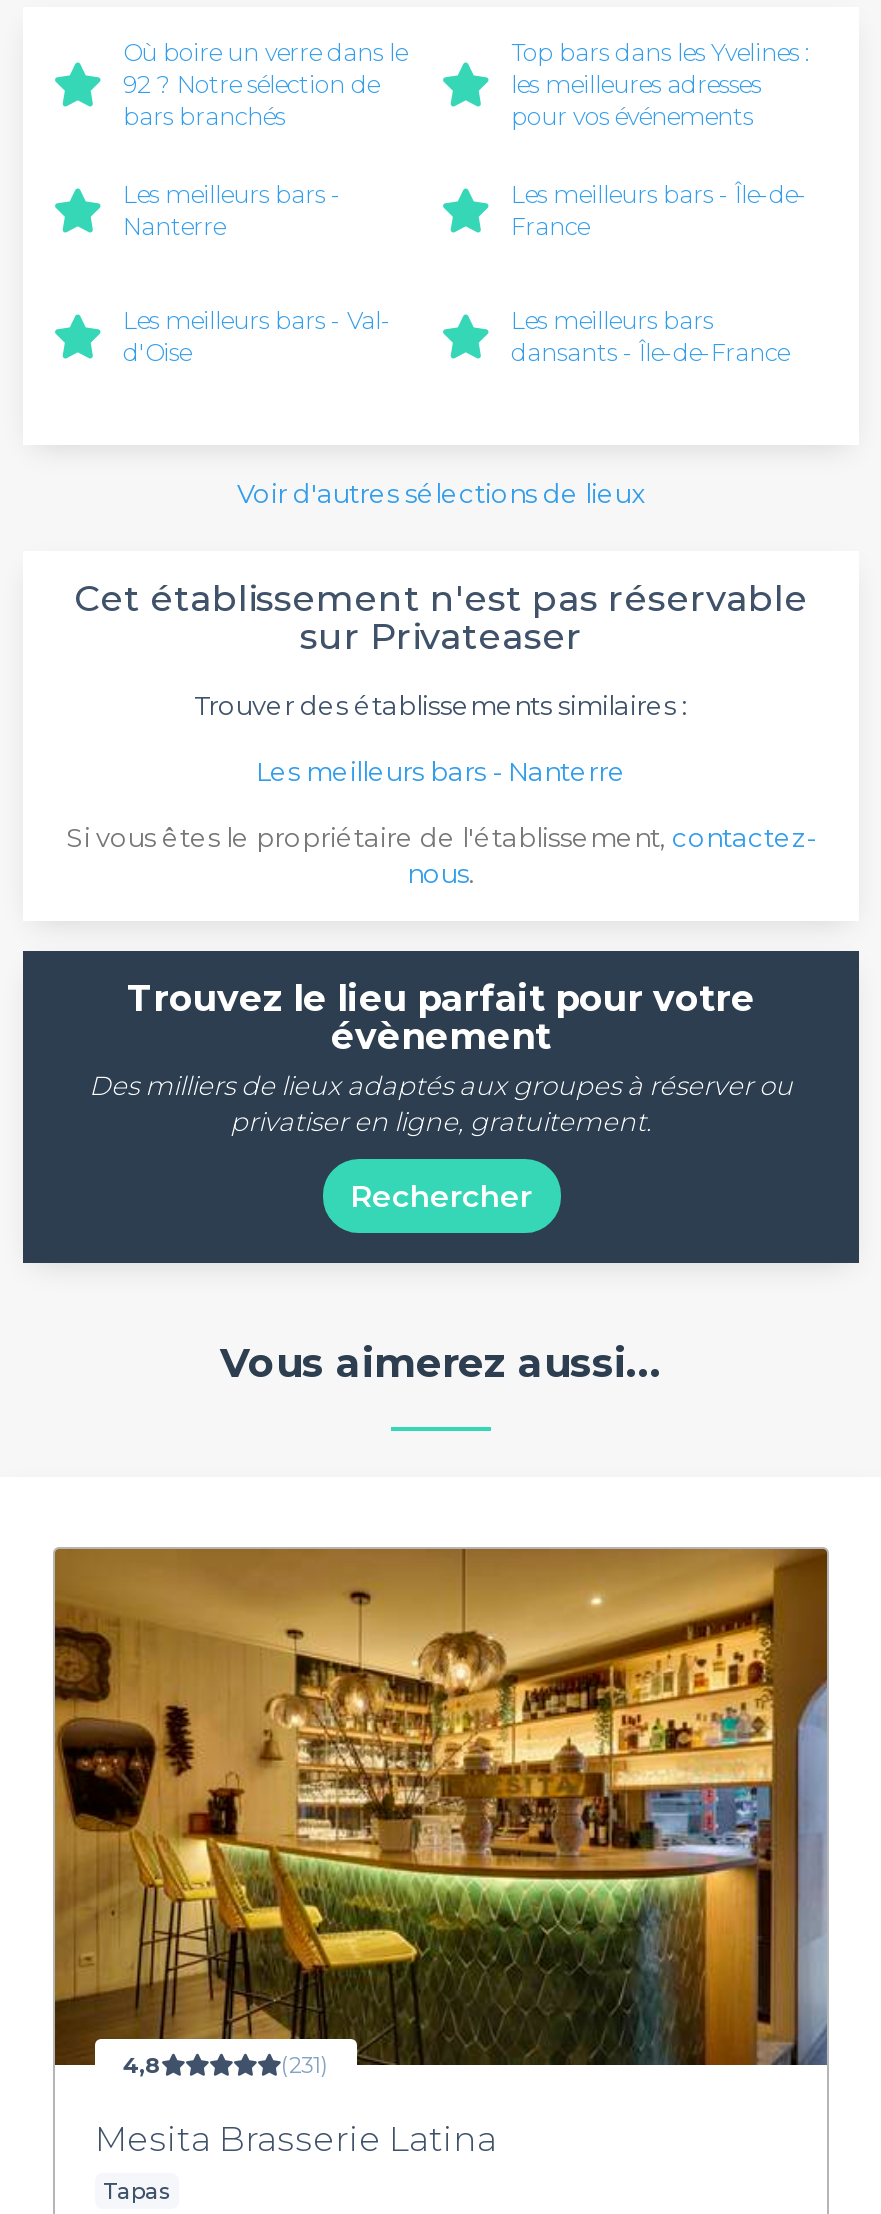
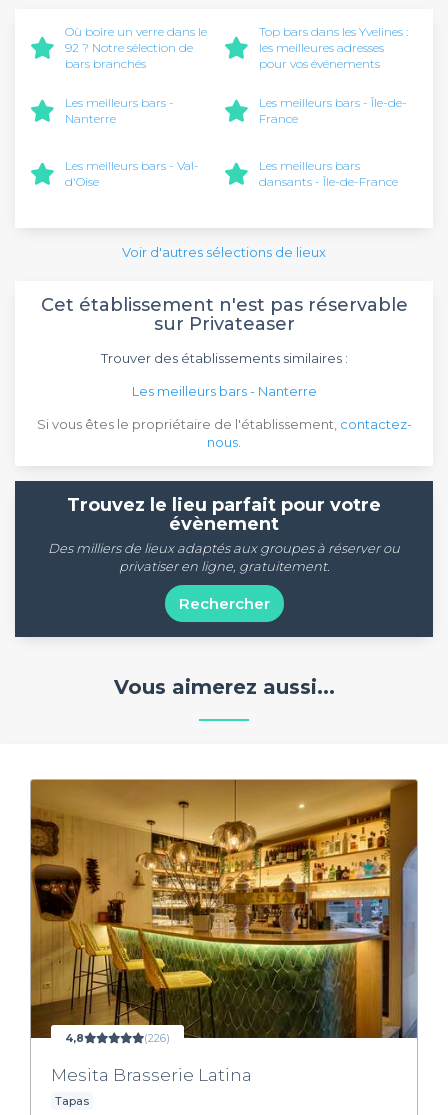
- (231)
+ (226)
